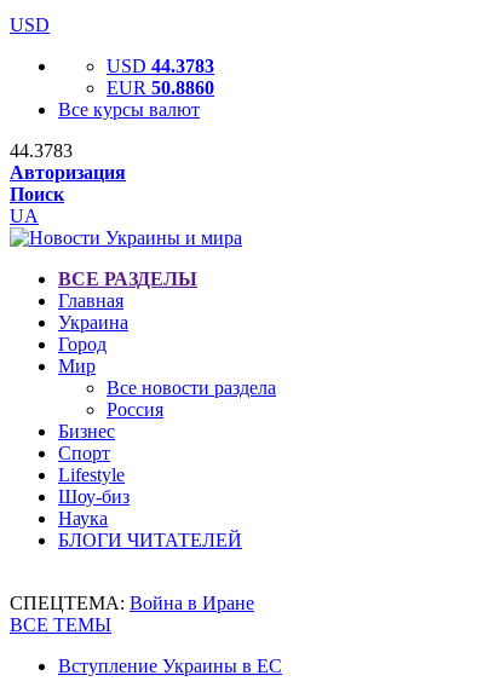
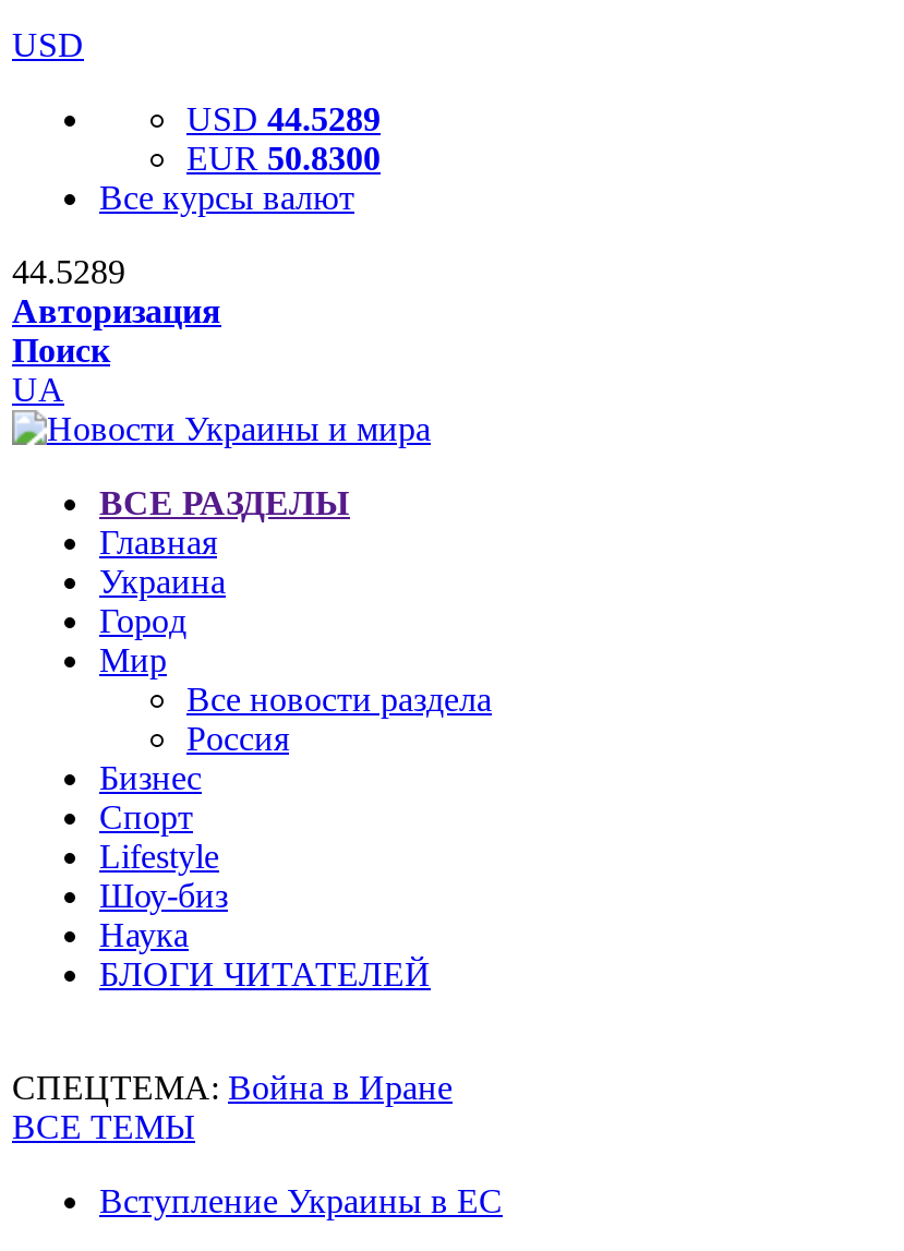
- USD 44.3783
+ USD 44.5289

- EUR 50.8860
+ EUR 50.8300

- 44.3783
+ 44.5289
